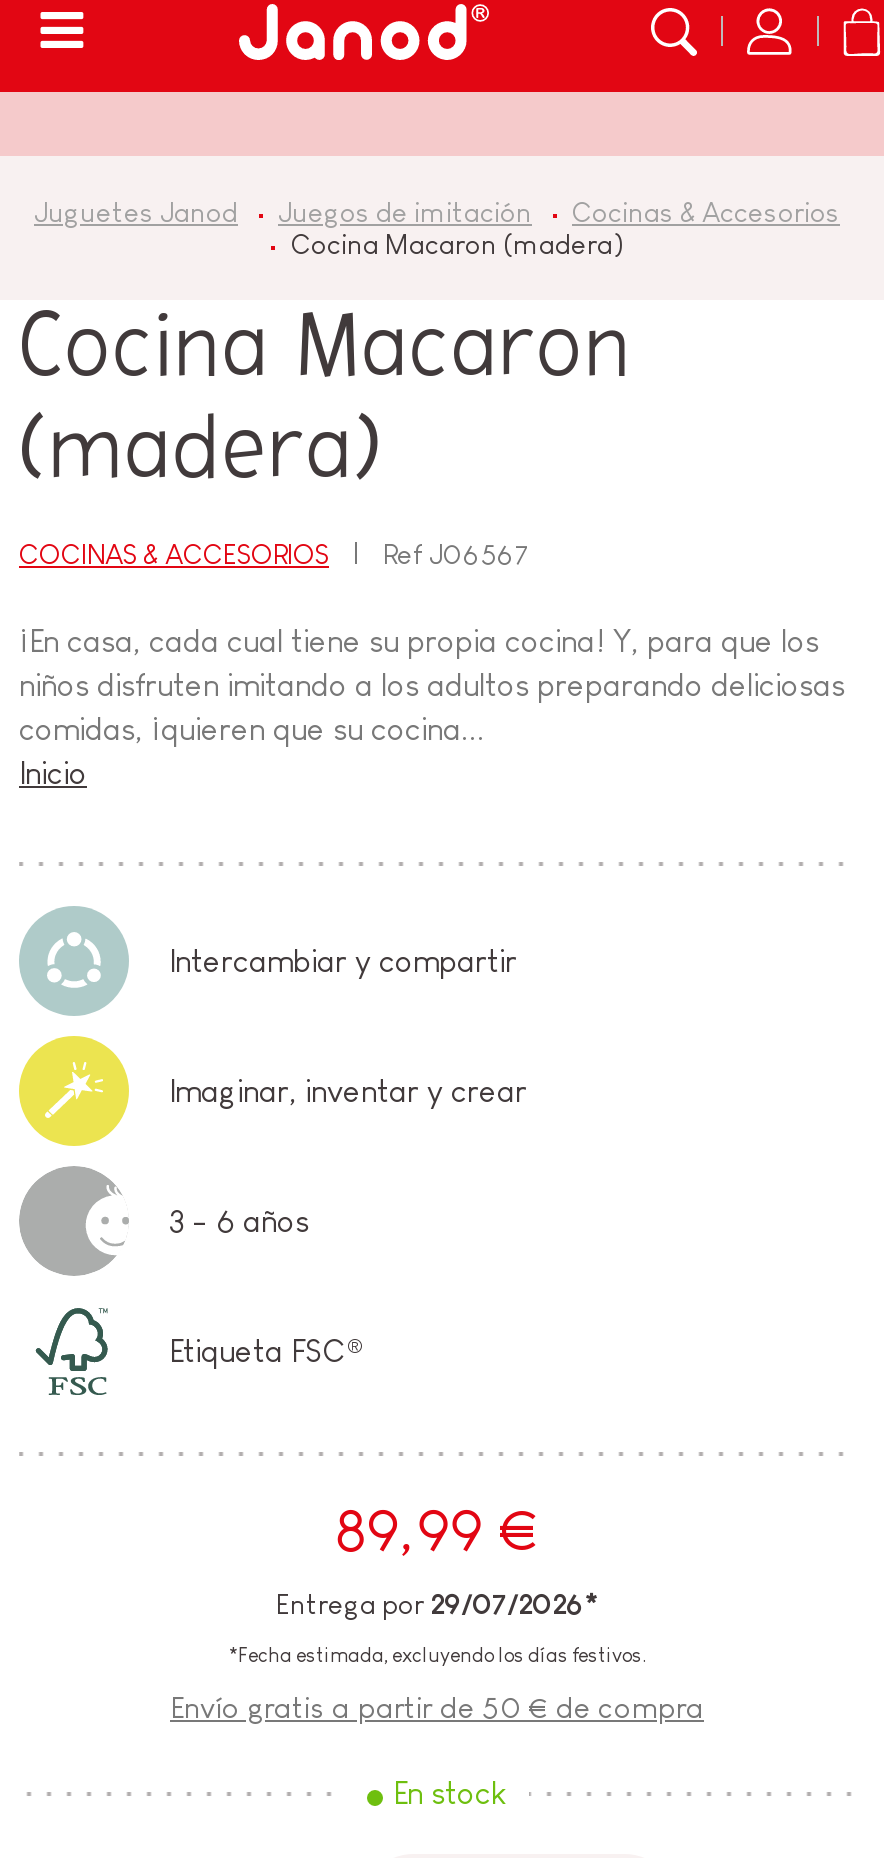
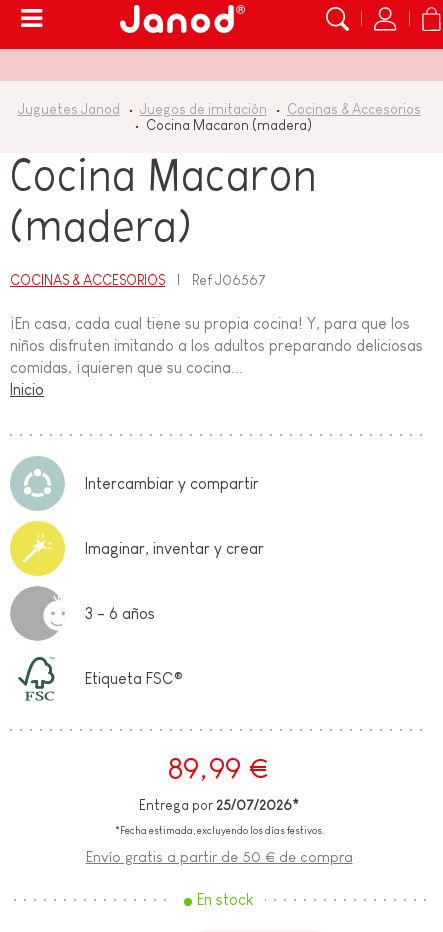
- Entrega por 29/07/2026*
+ Entrega por 25/07/2026*
